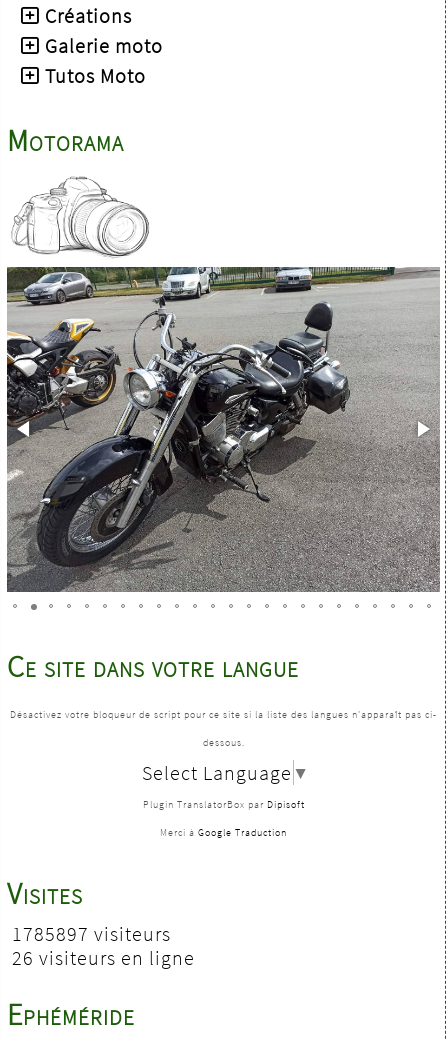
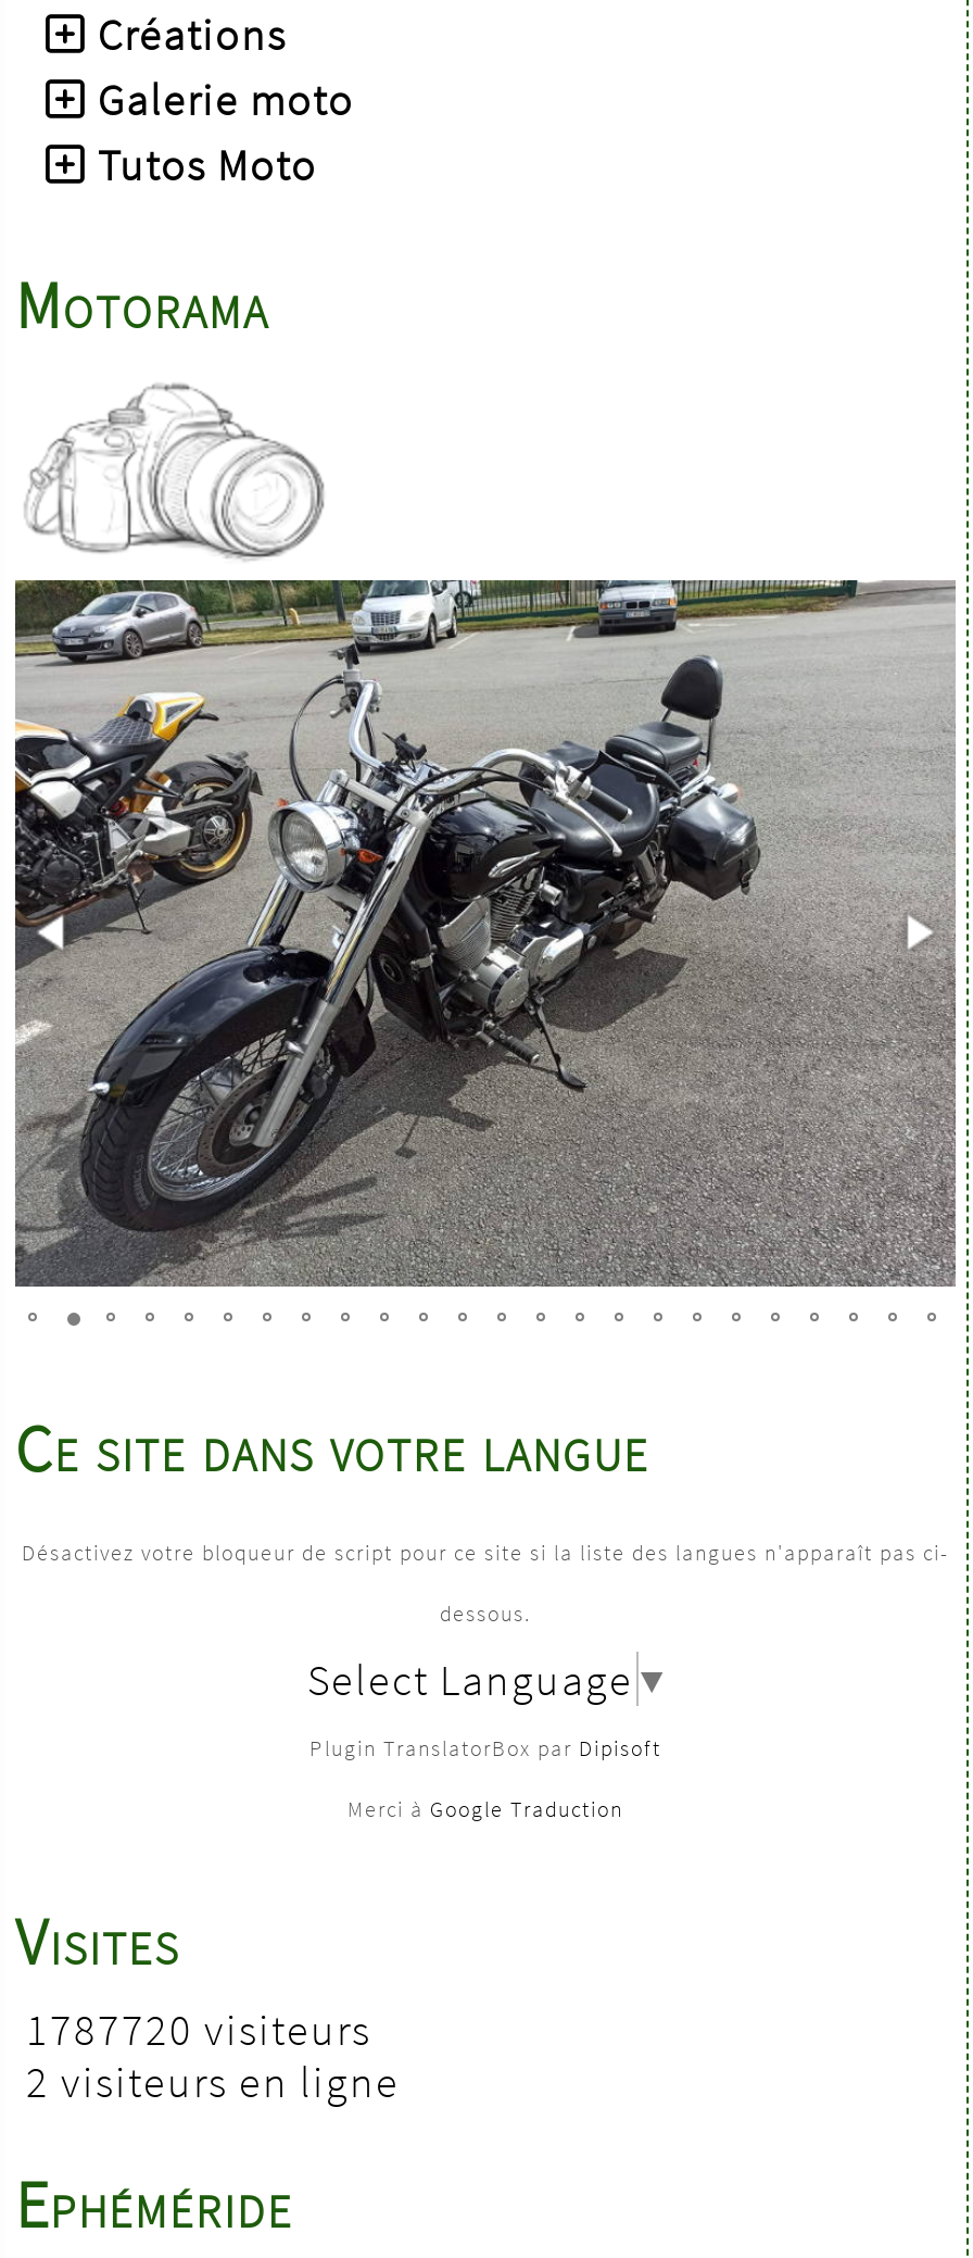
- 1785897 visiteurs
+ 1787720 visiteurs

- 26 visiteurs en ligne
+ 2 visiteurs en ligne
